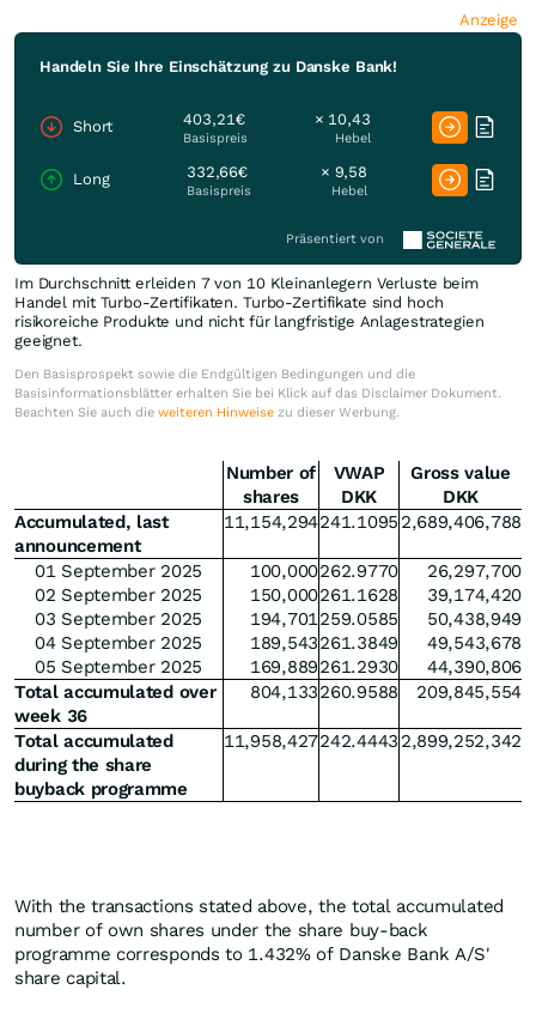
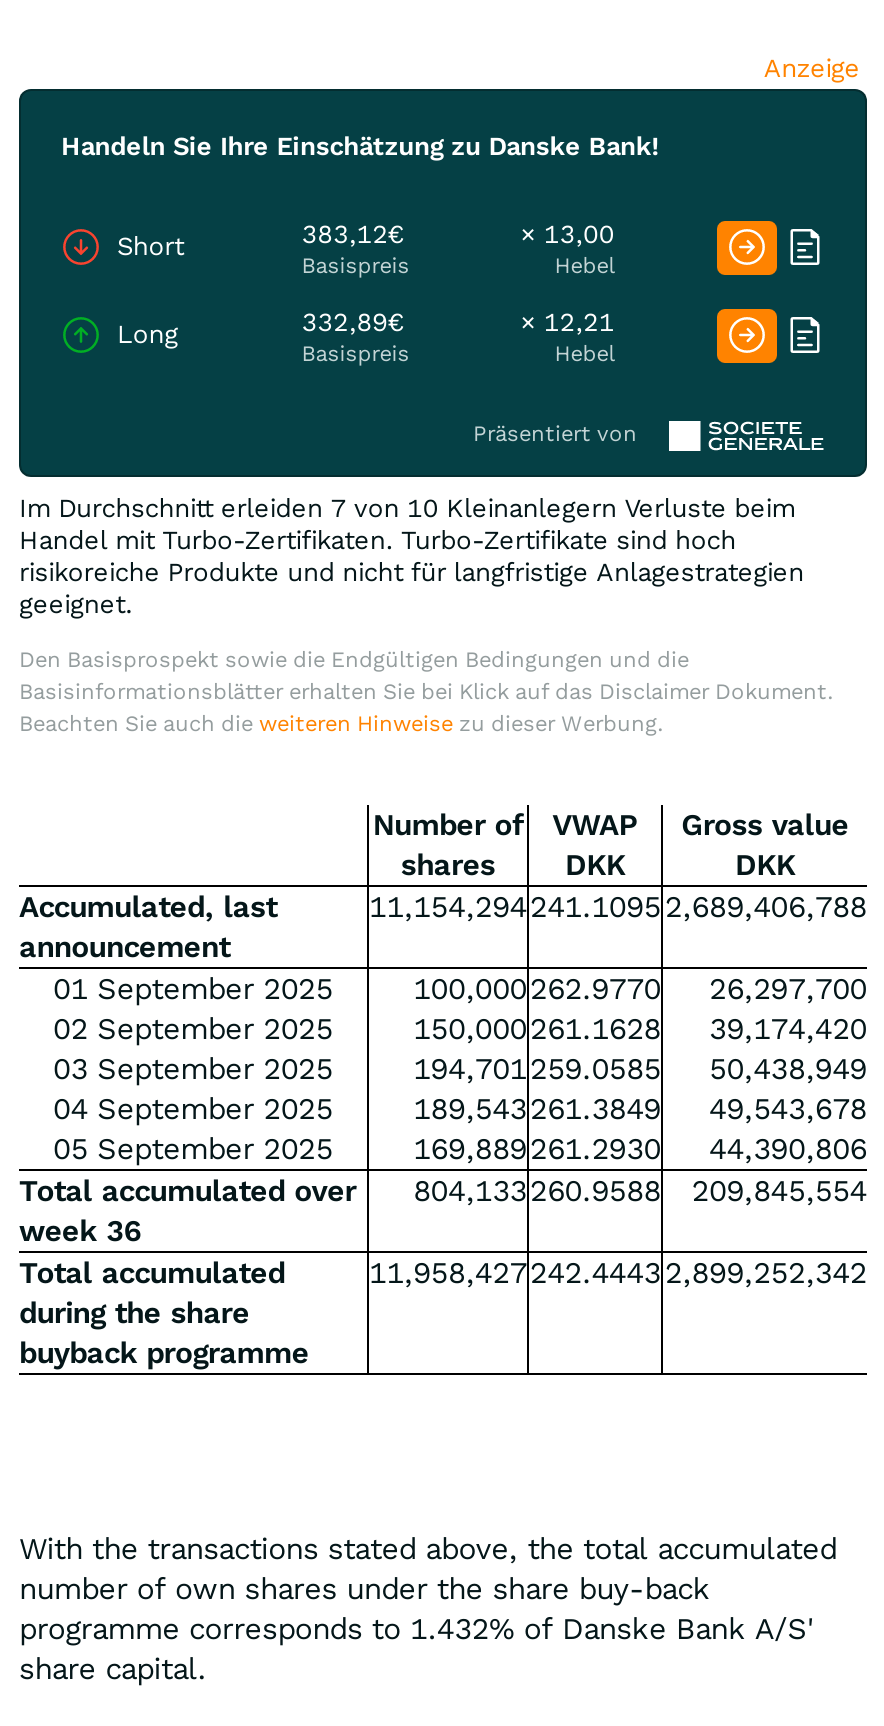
- 403,21€
+ 383,12€

- × 10,43
+ × 13,00

- 332,66€
+ 332,89€

- × 9,58
+ × 12,21
